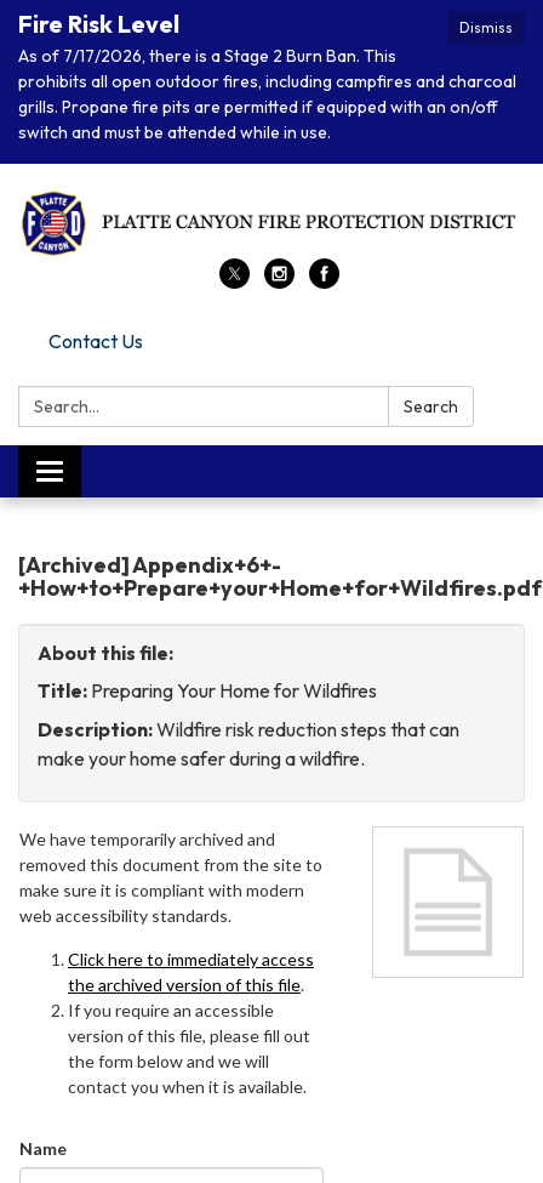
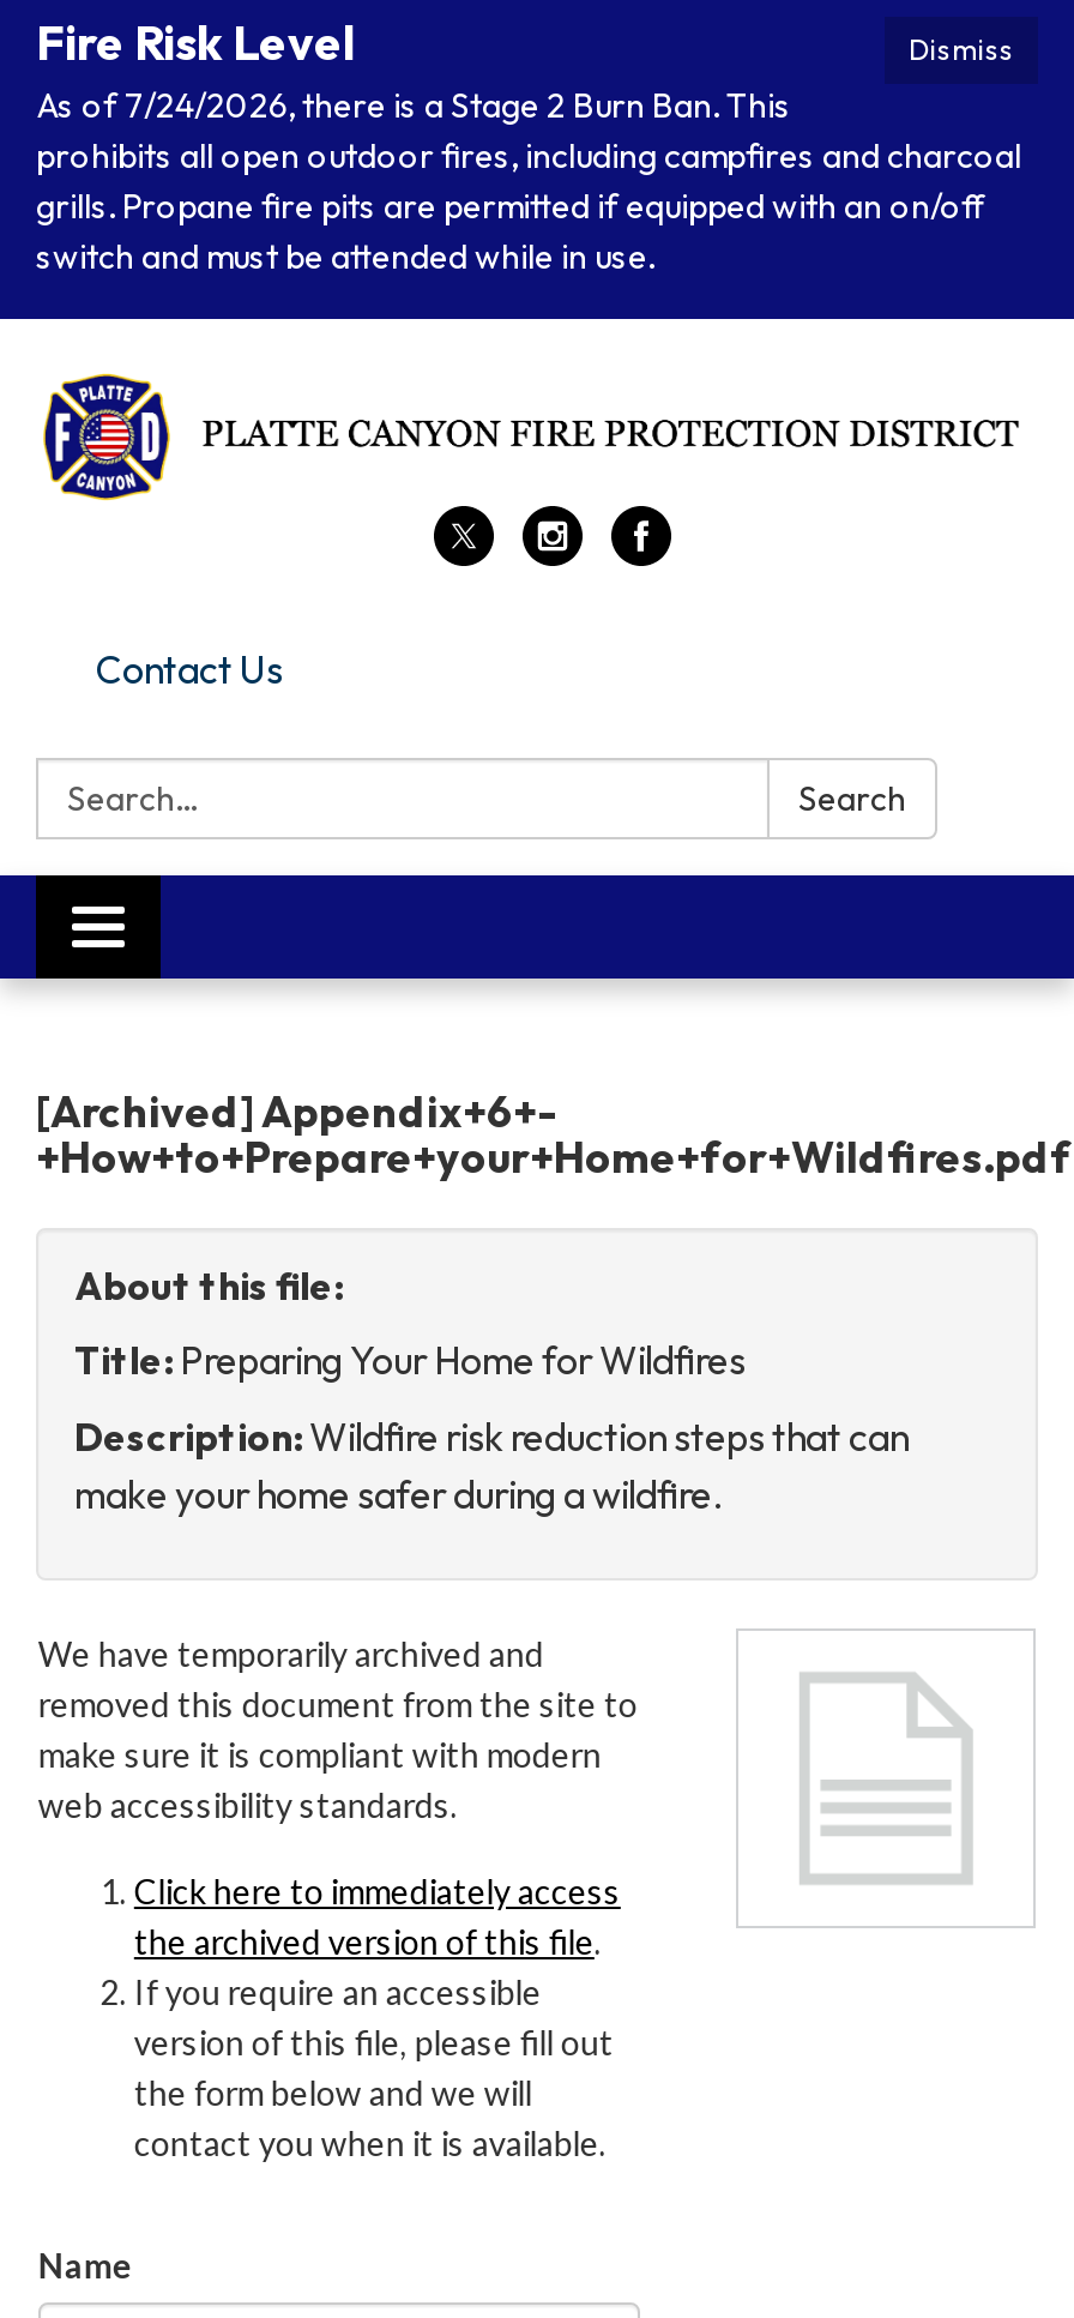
- As of 7/17/2026, there is a Stage 2 Burn Ban. This
+ As of 7/24/2026, there is a Stage 2 Burn Ban. This
